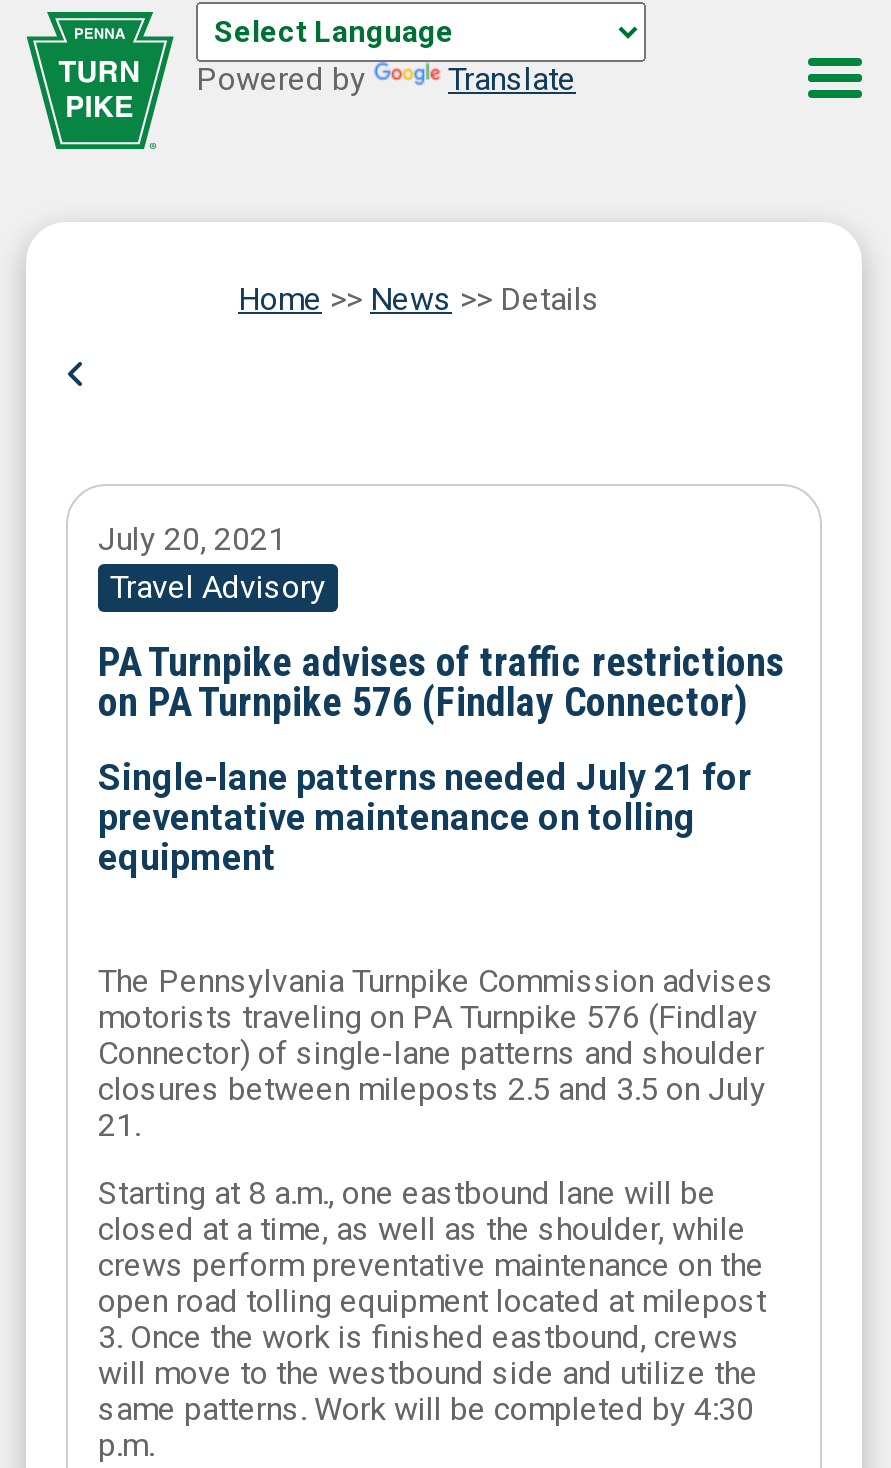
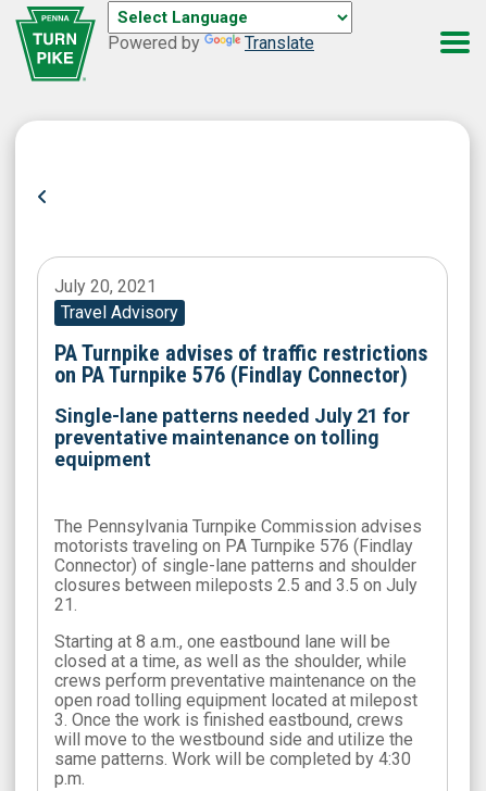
- Home >> News >> Details
